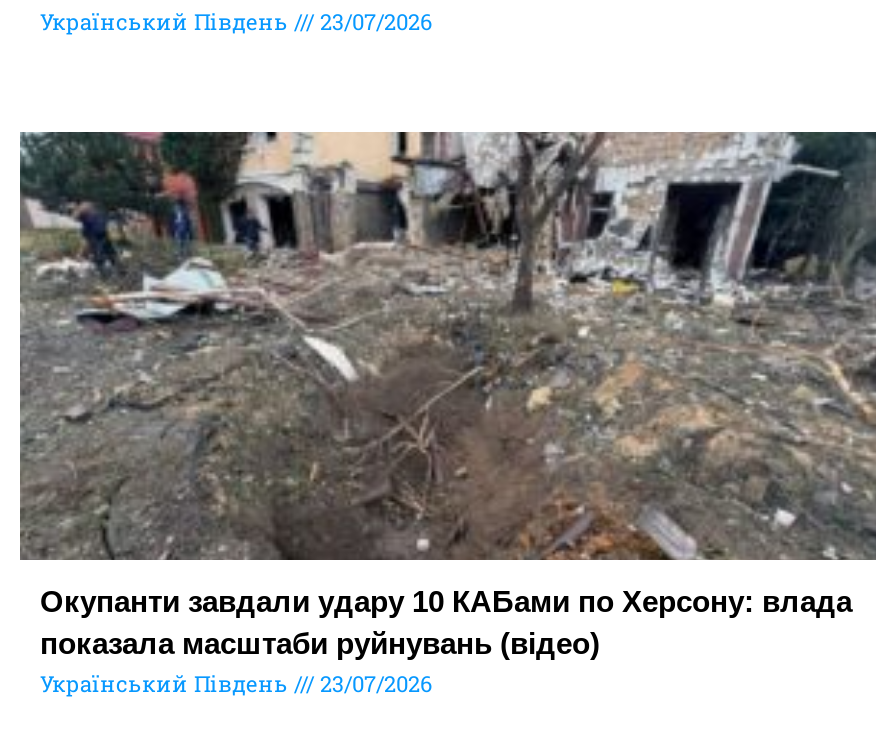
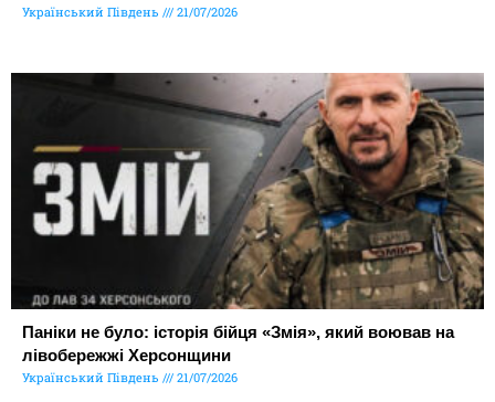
- Український Південь 23/07/2026
+ Український Південь 21/07/2026

- [image]
- Окупанти завдали удару 10 КАБами по Херсону: влада
- показала масштаби руйнувань (відео)
+ [image]
+ Паніки не було: історія бійця «Змія», який воював на
+ лівобережжі Херсонщини

- Український Південь 23/07/2026
+ Український Південь 21/07/2026
